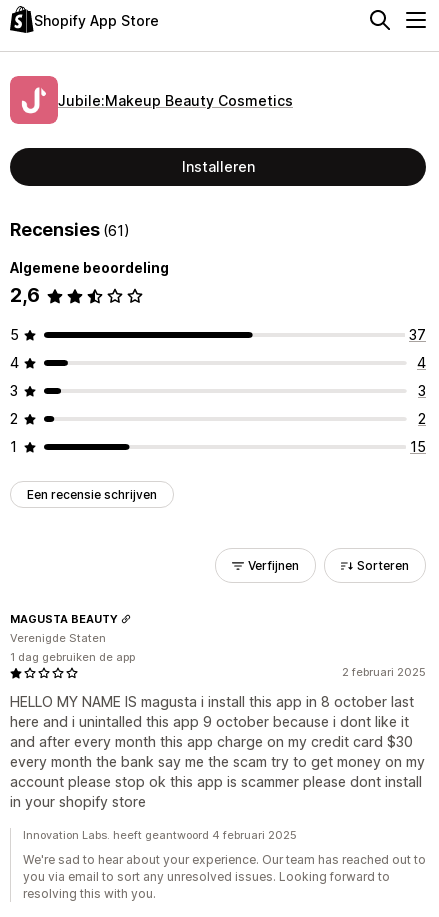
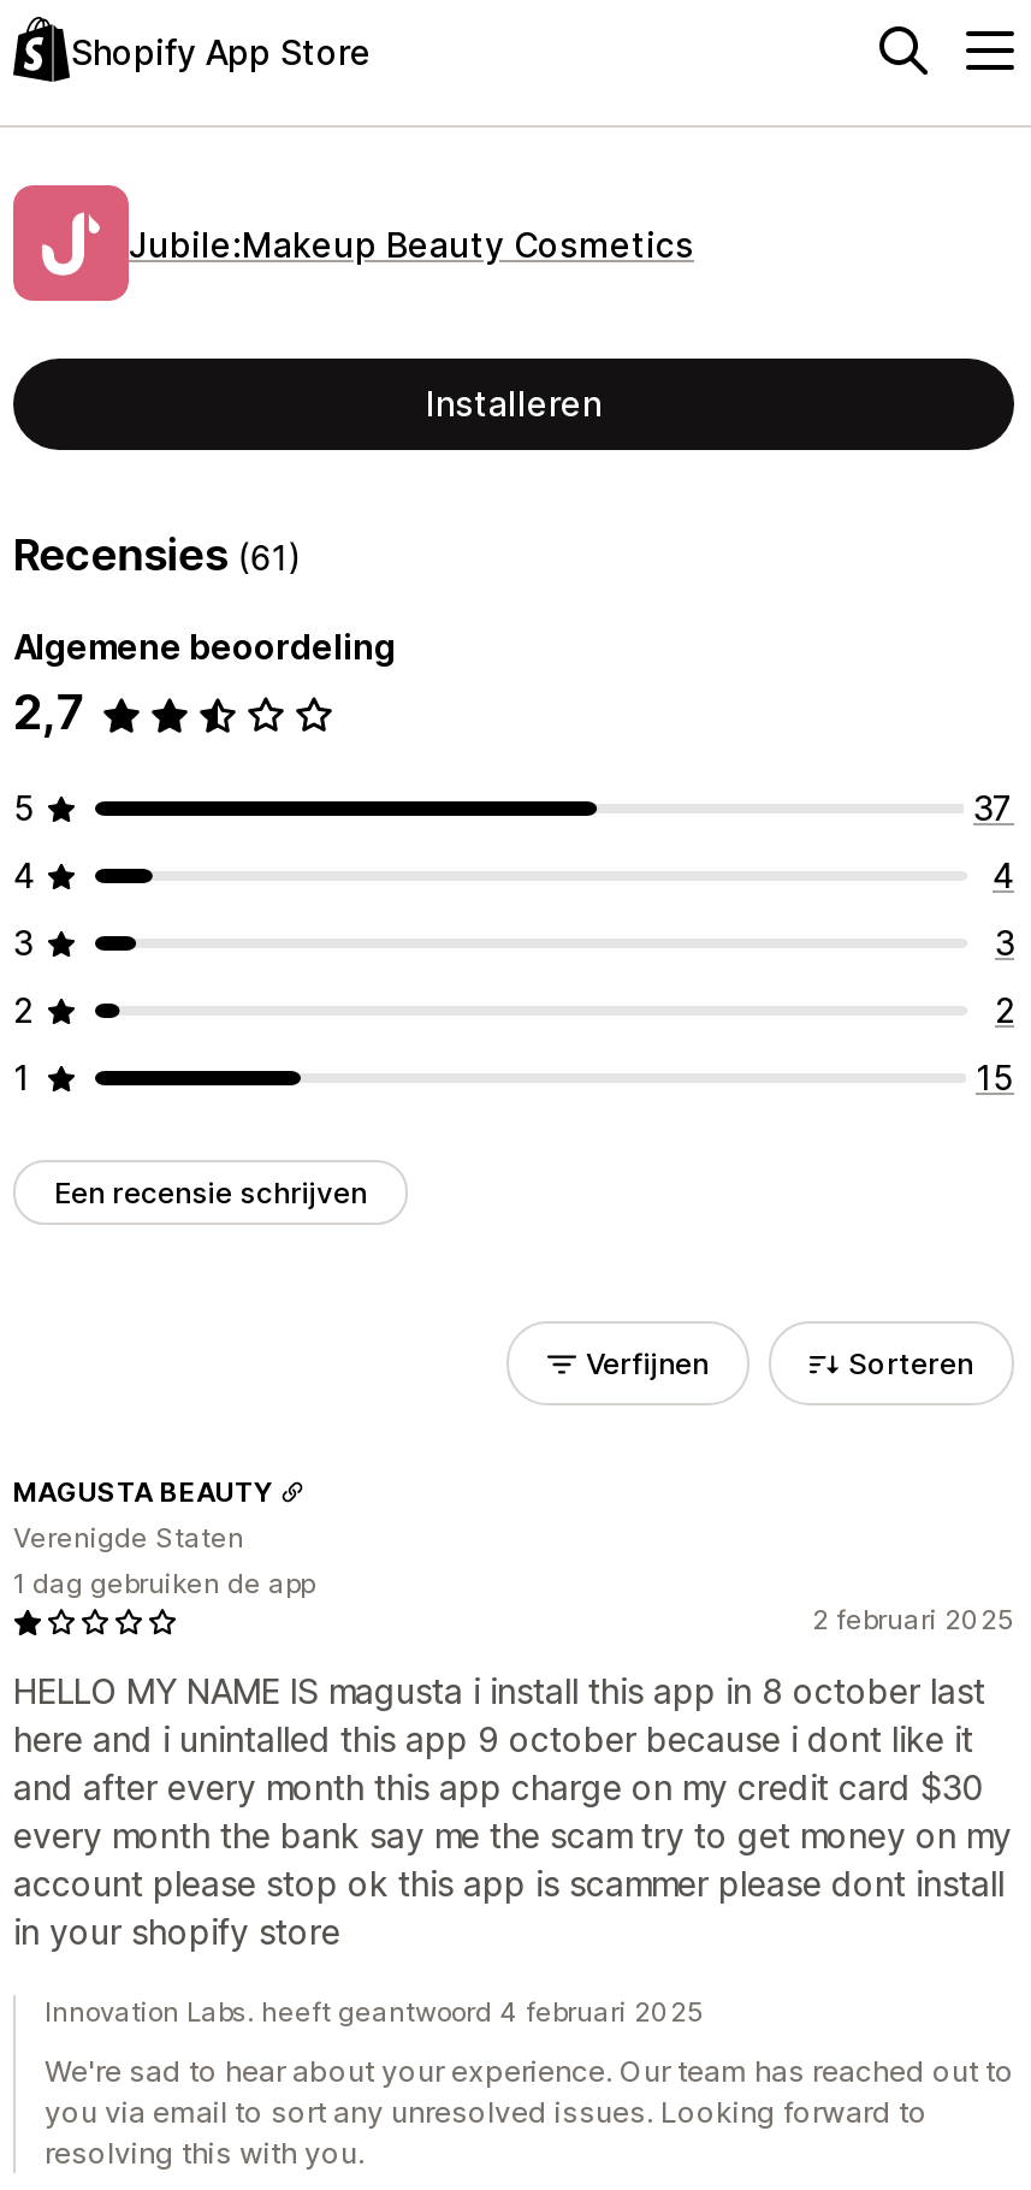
- 2,6
+ 2,7
